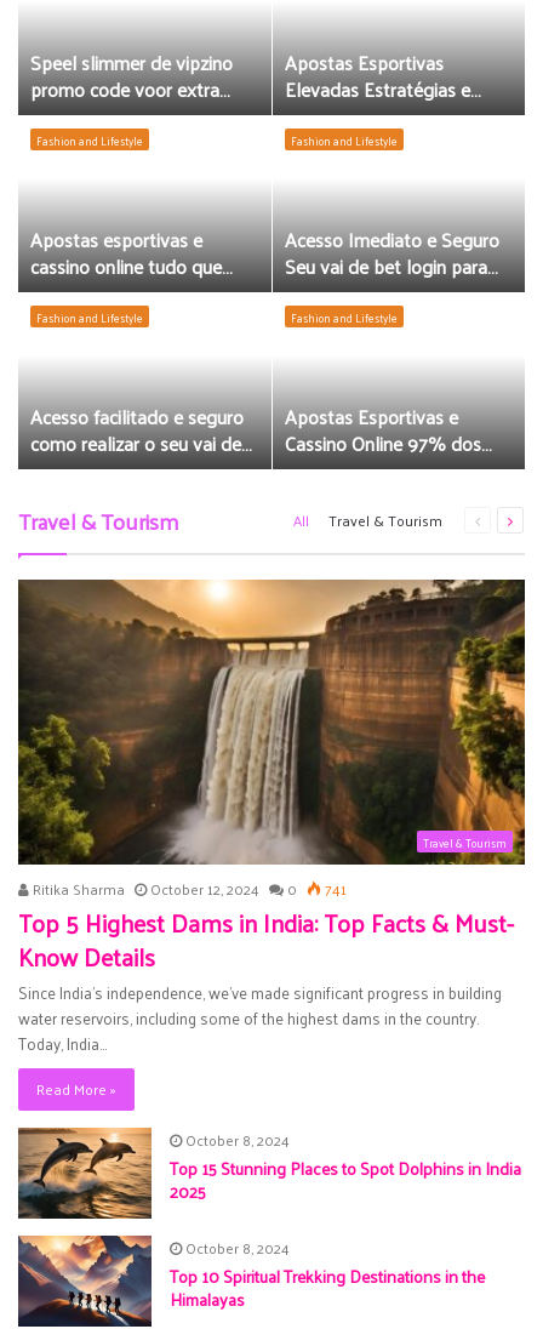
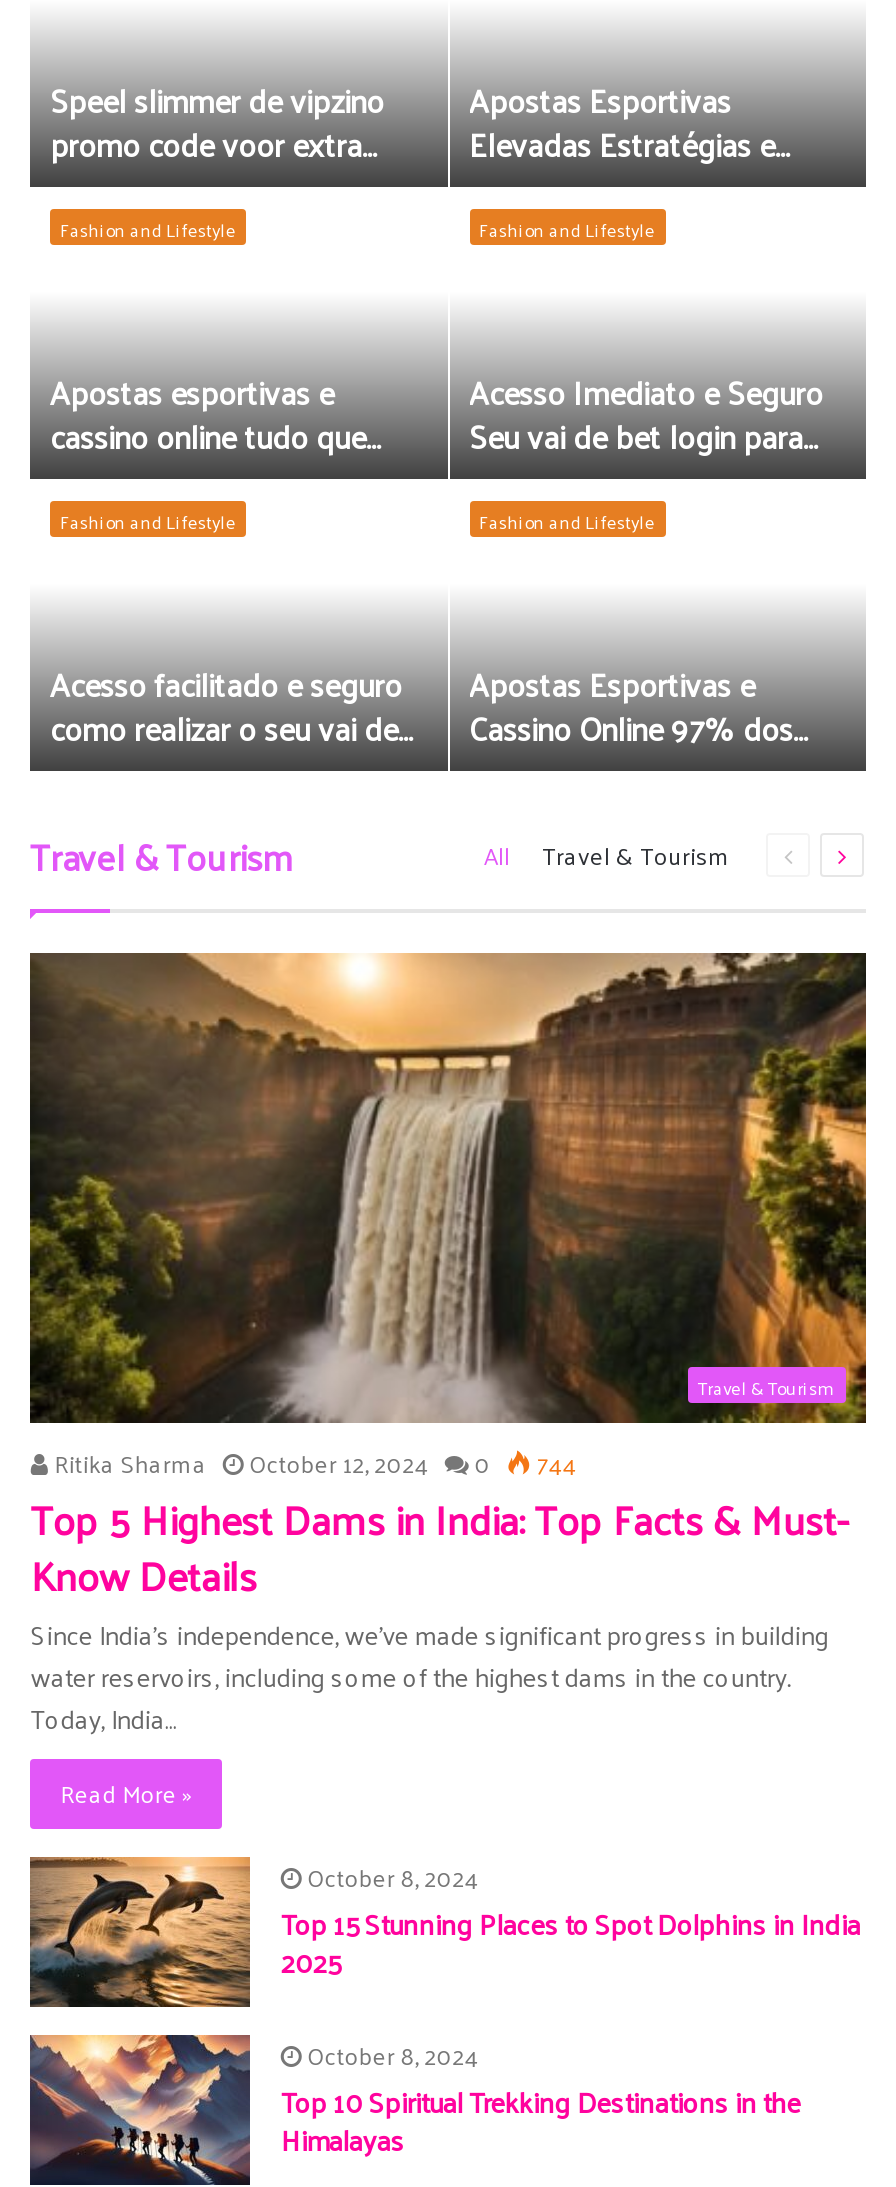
- 741
+ 744
